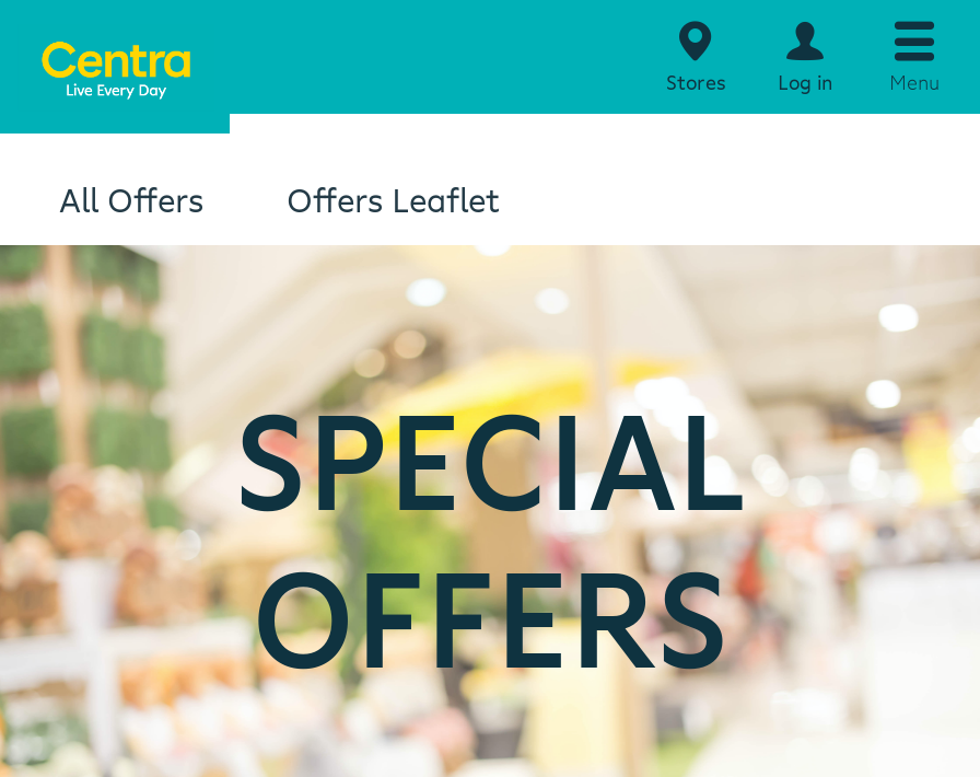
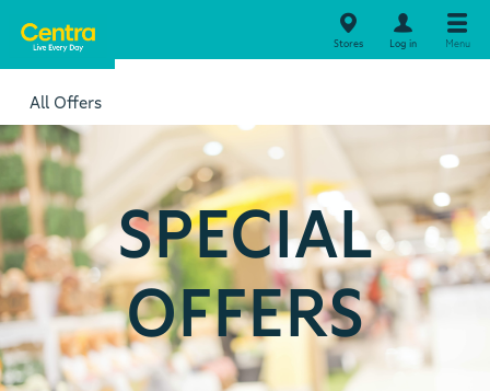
- Offers Leaflet
